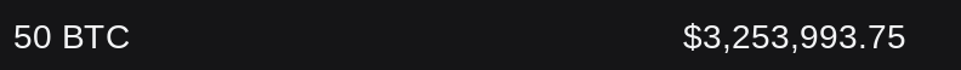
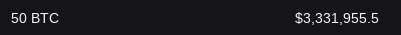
- $3,253,993.75
+ $3,331,955.5
